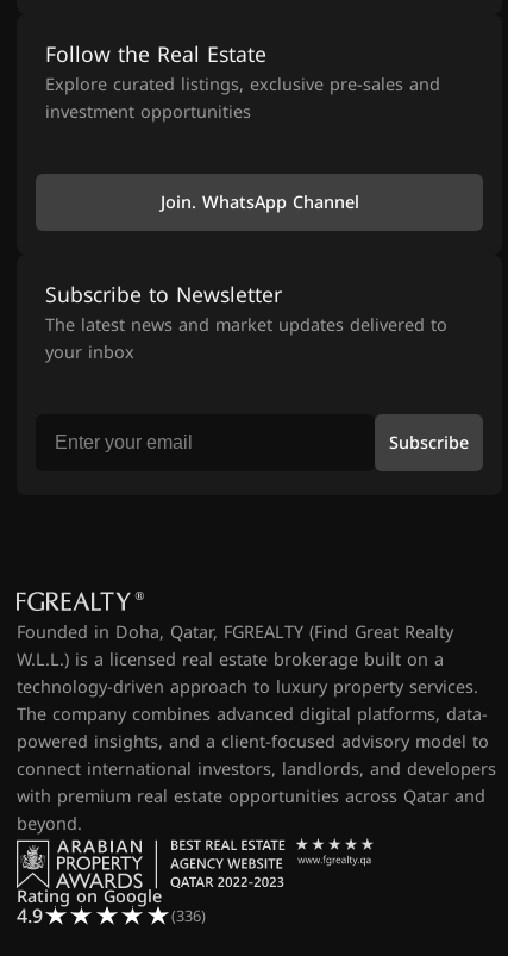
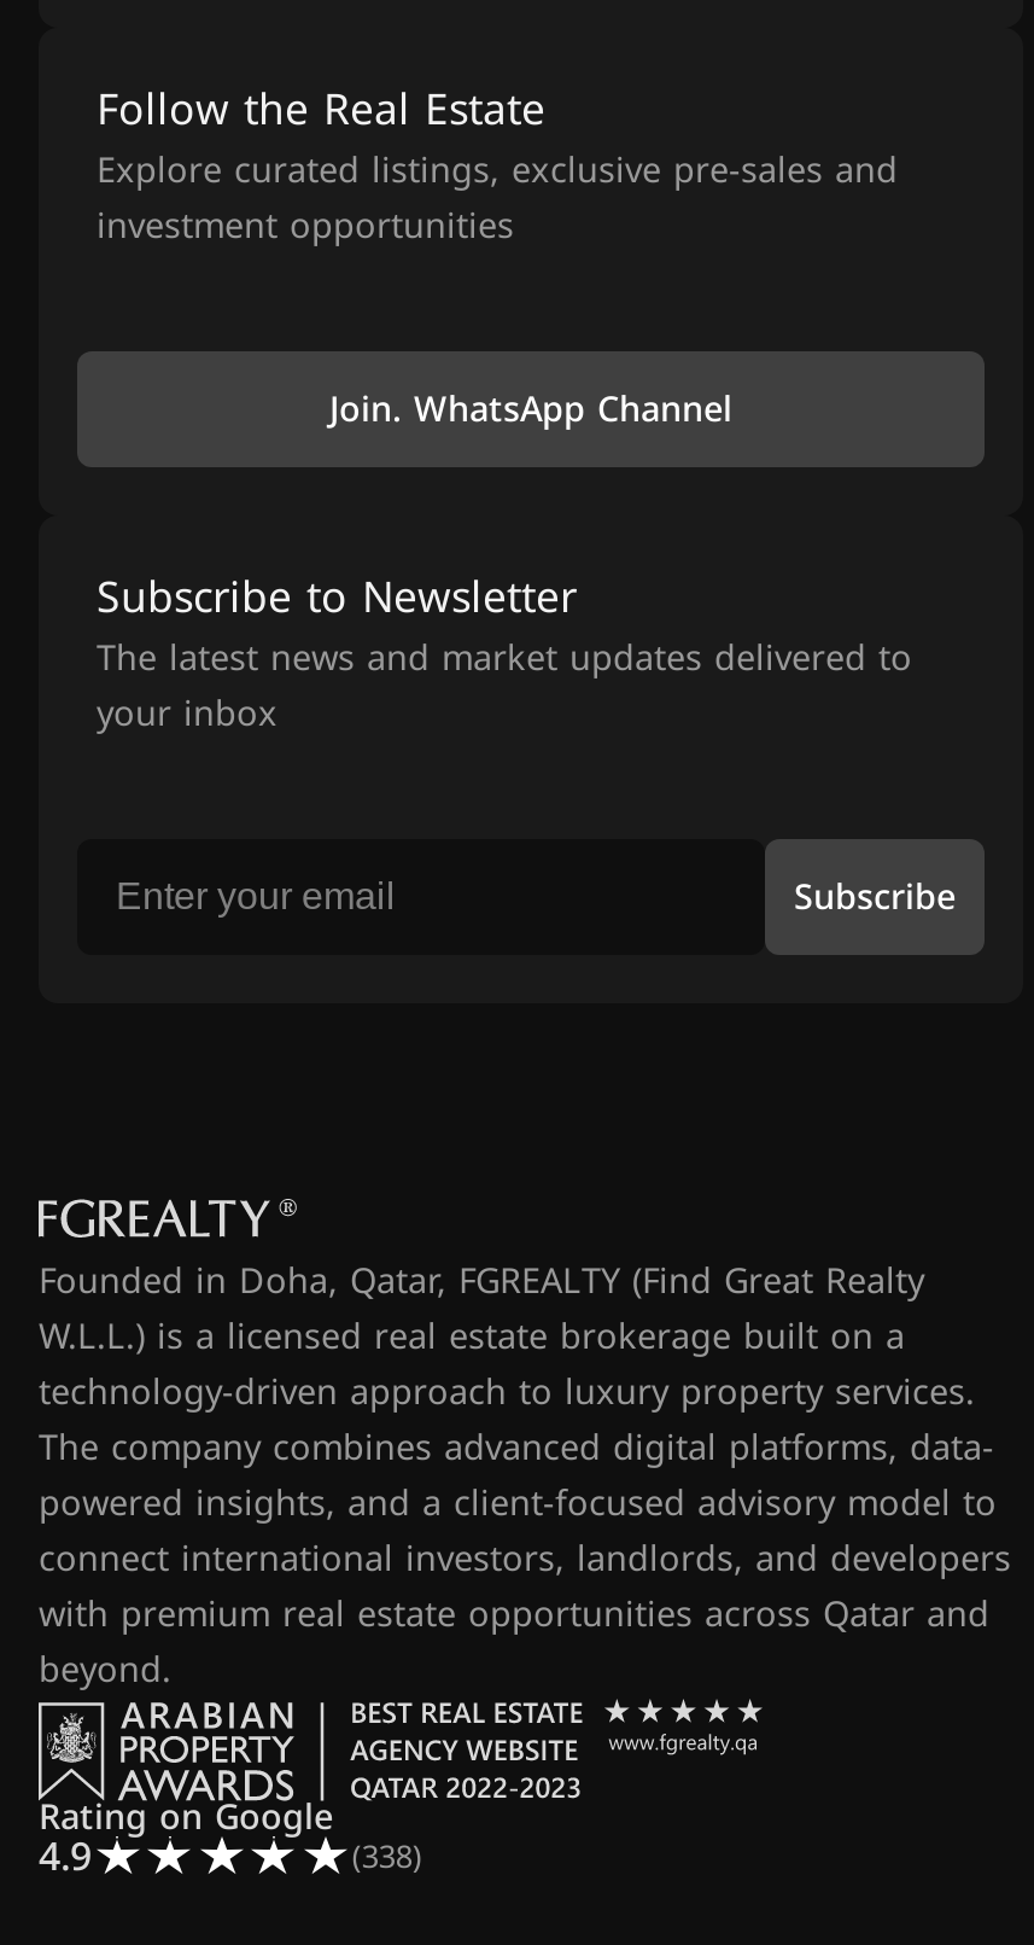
- (336)
+ (338)
